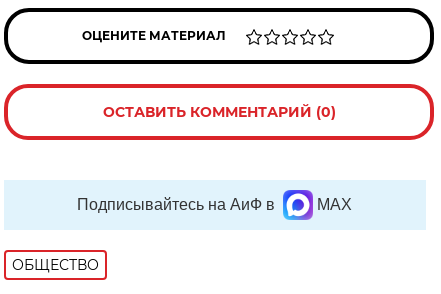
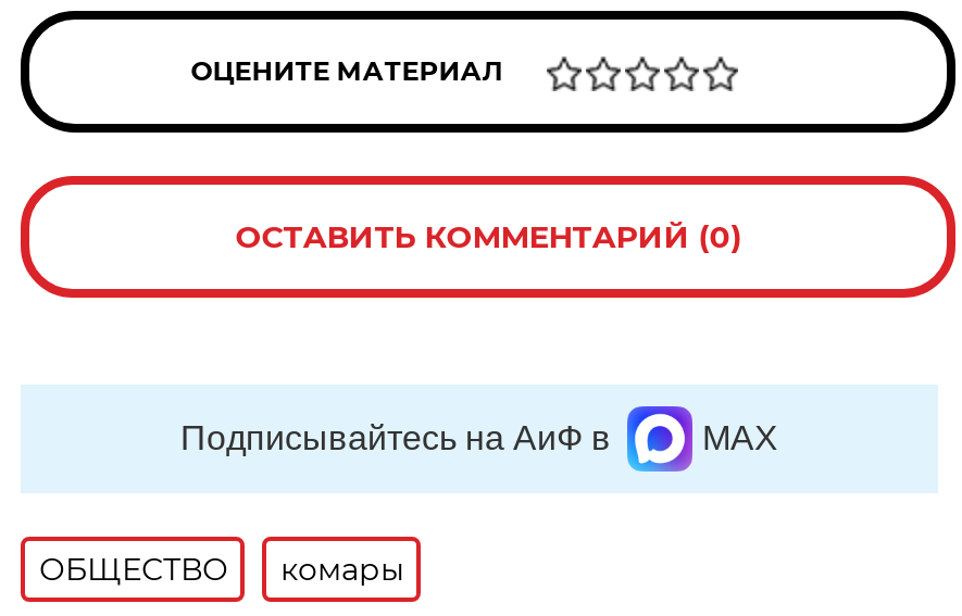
+ комары
